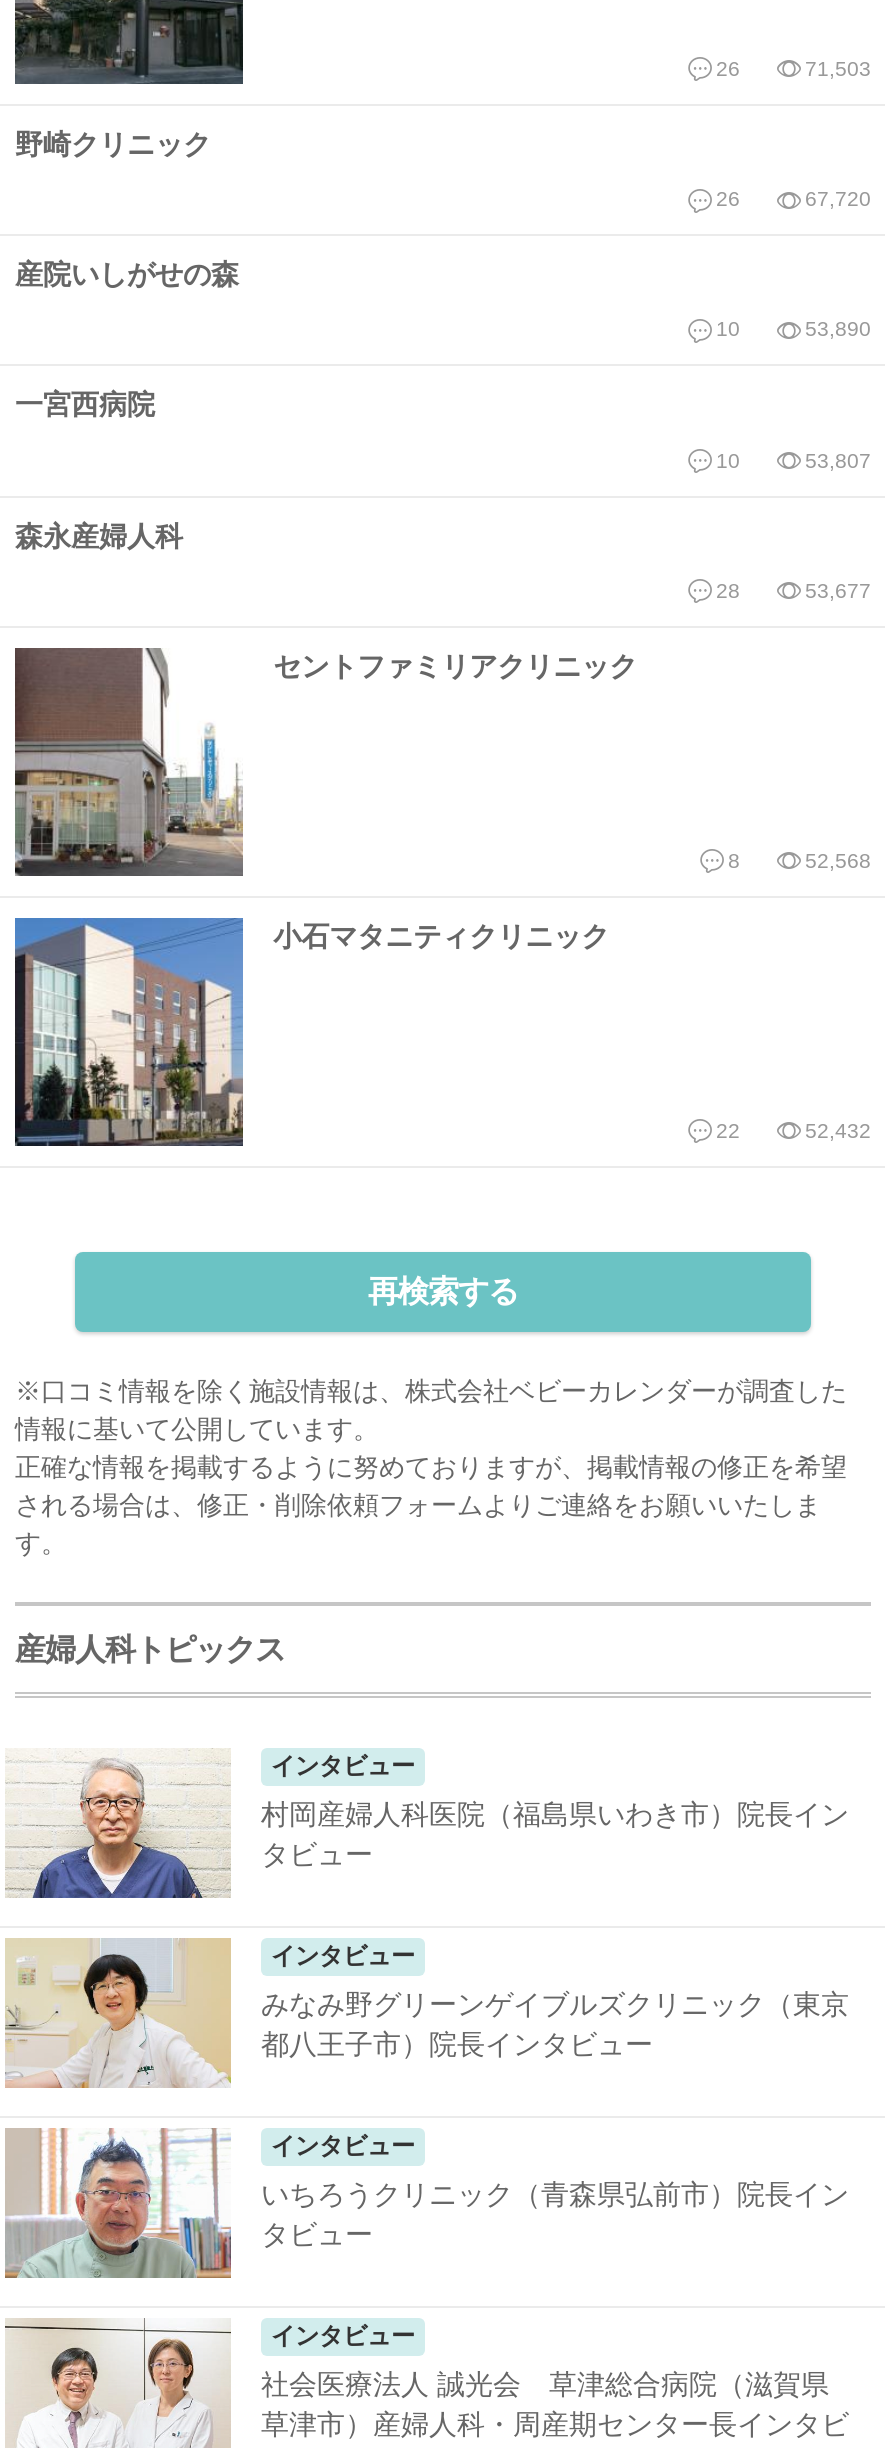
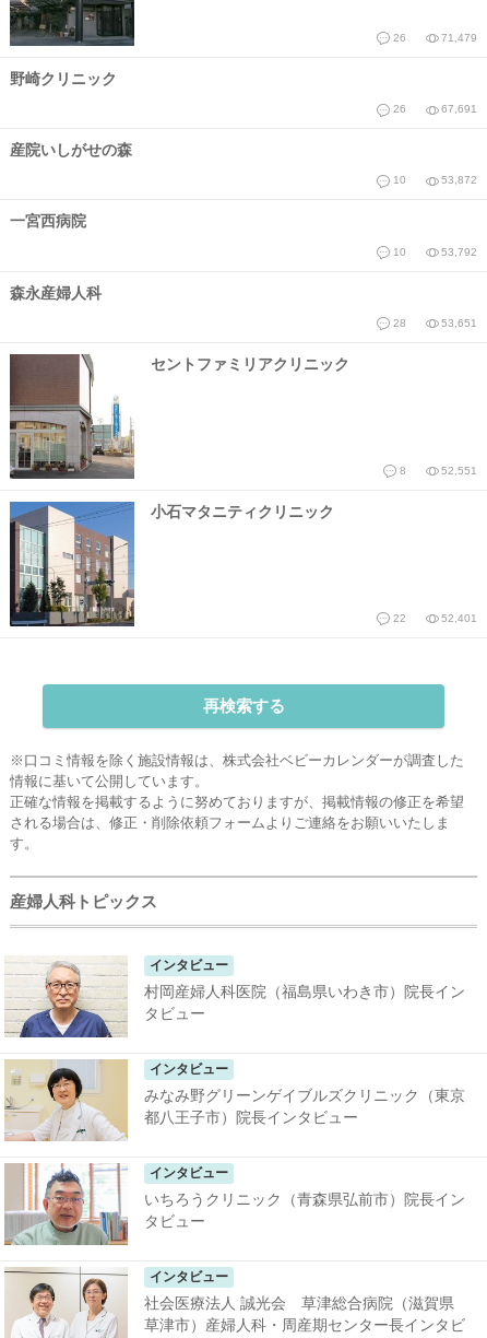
- 71,503
+ 71,479

- 67,720
+ 67,691

- 53,890
+ 53,872

- 53,807
+ 53,792

- 53,677
+ 53,651

- 52,568
+ 52,551

- 52,432
+ 52,401
